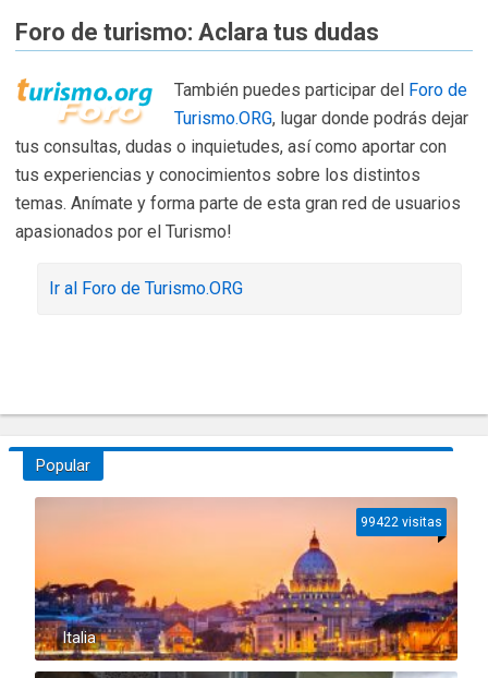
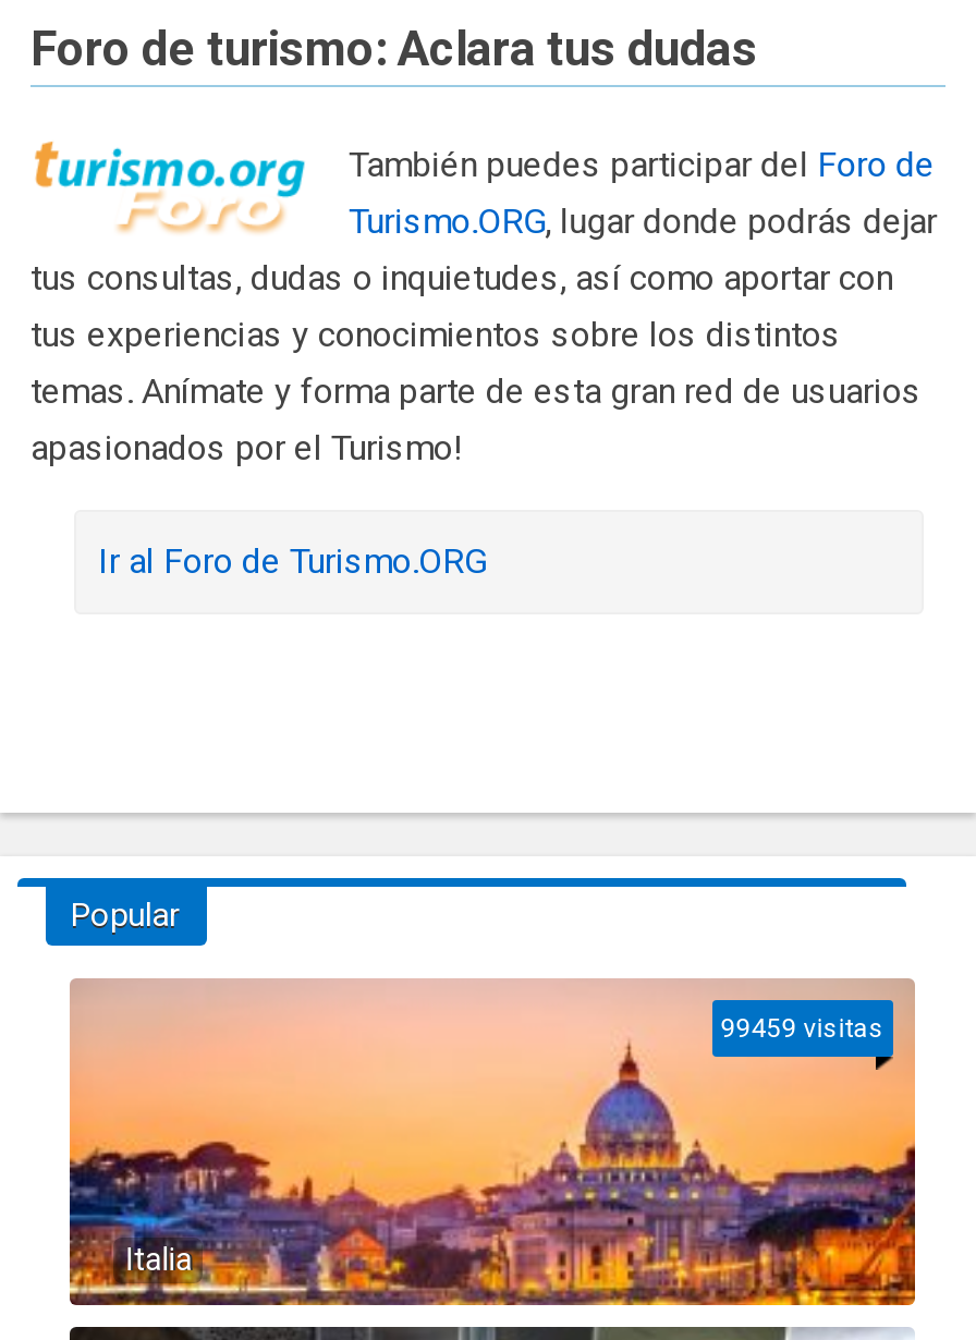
- 99422 visitas
+ 99459 visitas
